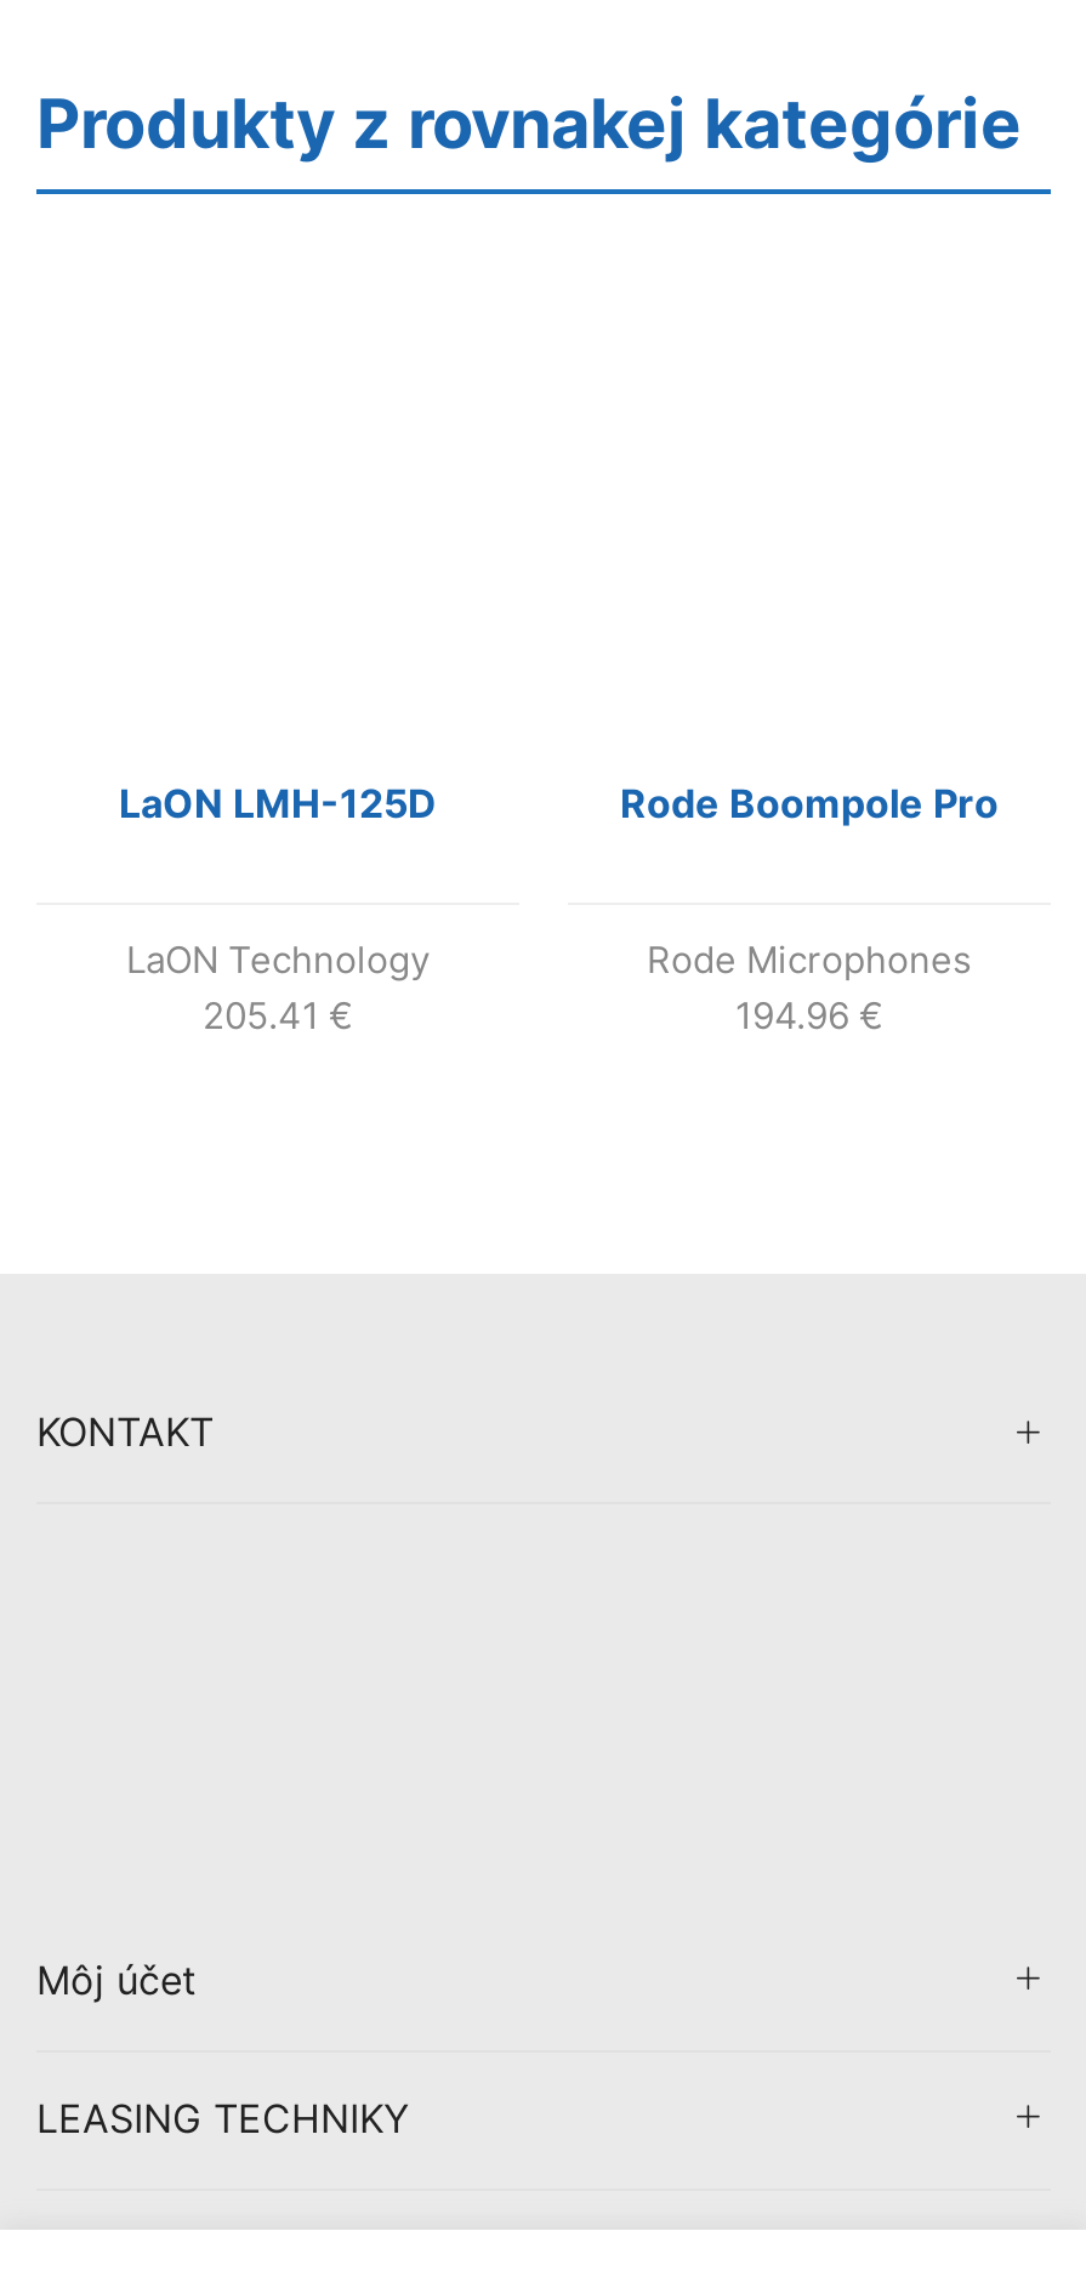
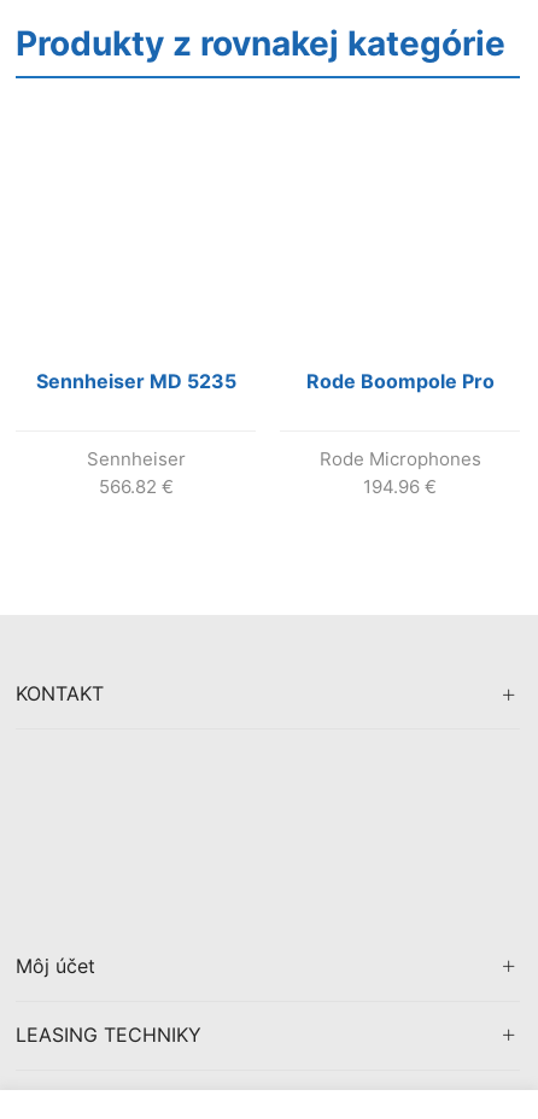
- LaON LMH-125D
+ Sennheiser MD 5235

- LaON Technology
- 205.41 €
+ Sennheiser
+ 566.82 €
